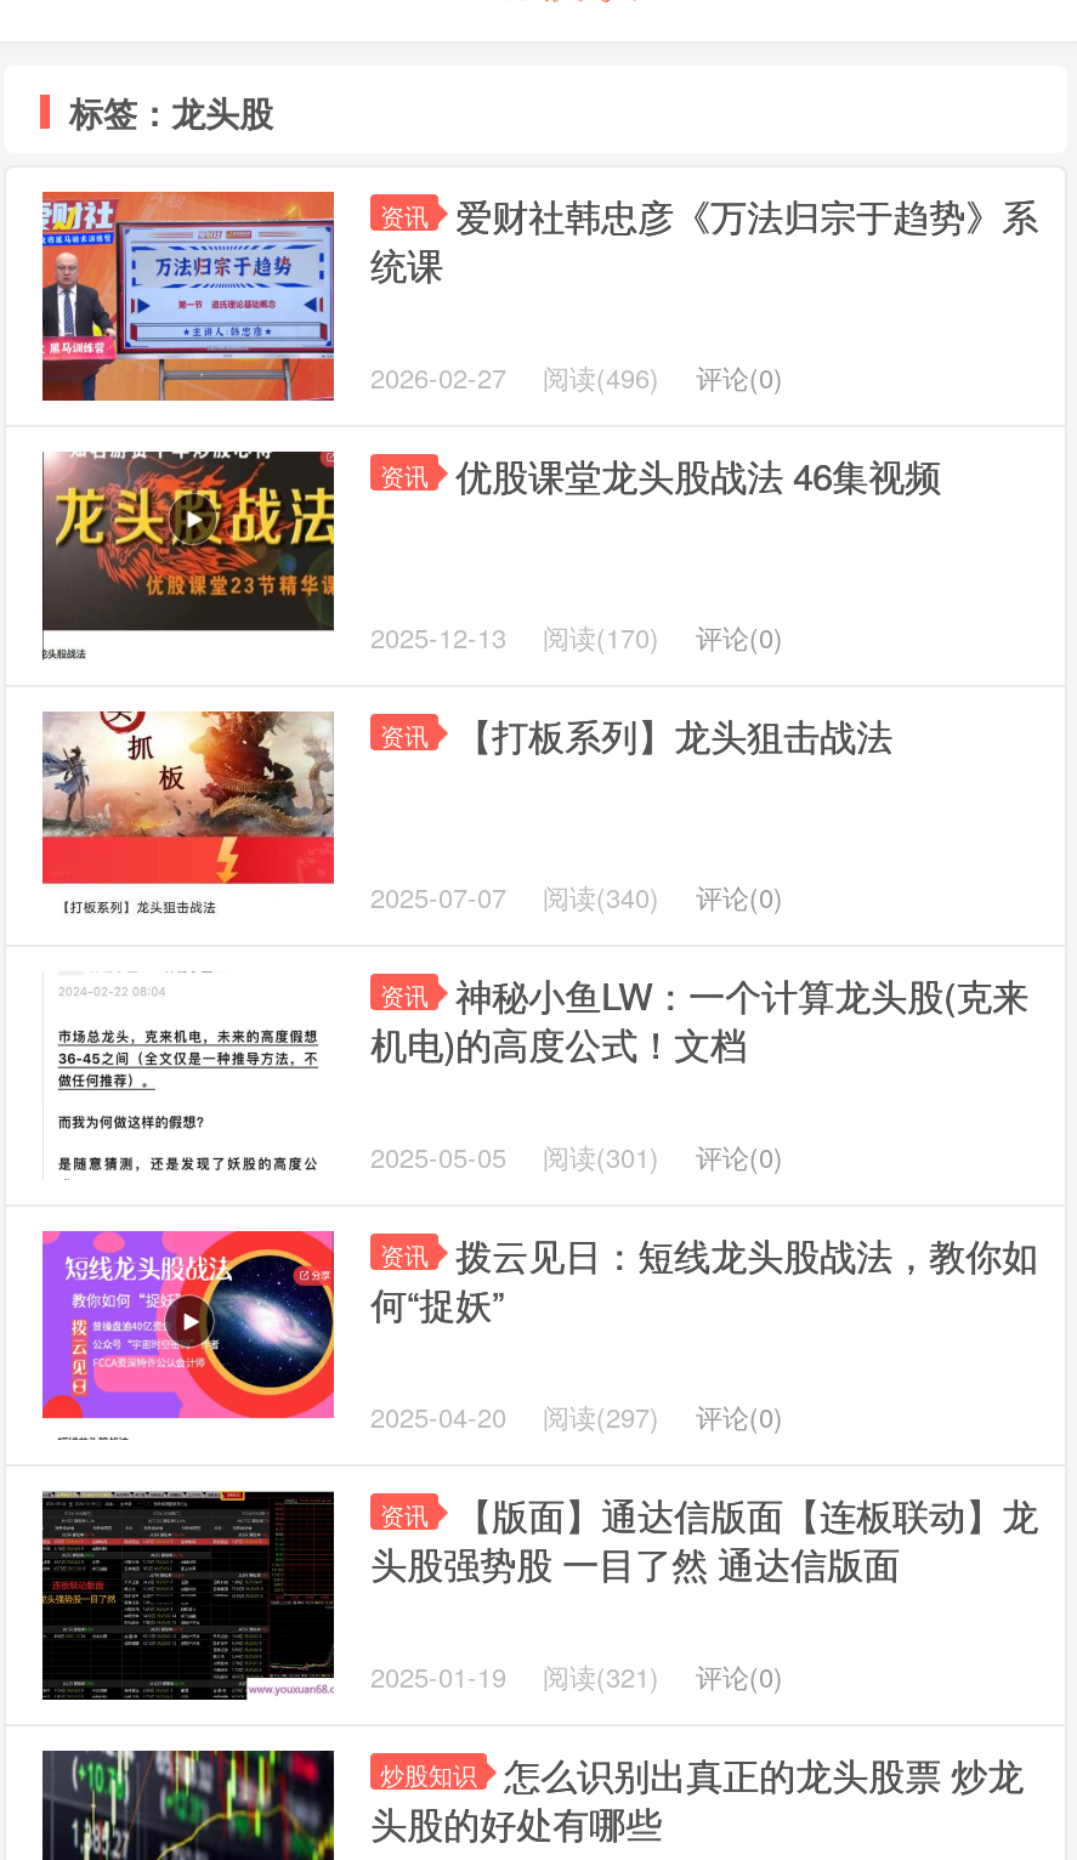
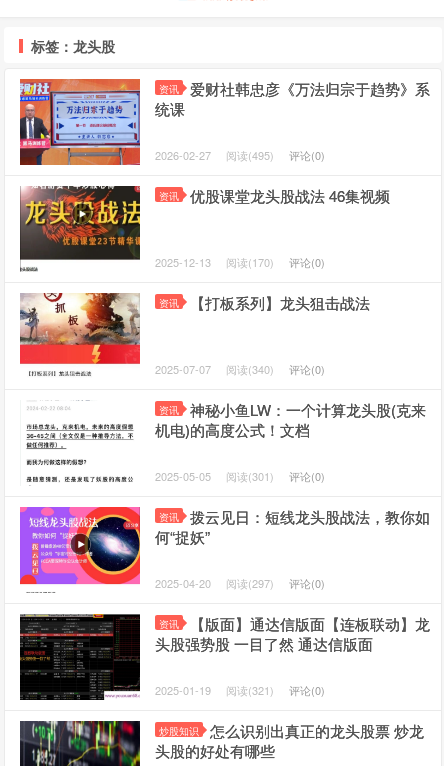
- 2026-02-27 阅读(496) 评论(0)
+ 2026-02-27 阅读(495) 评论(0)
